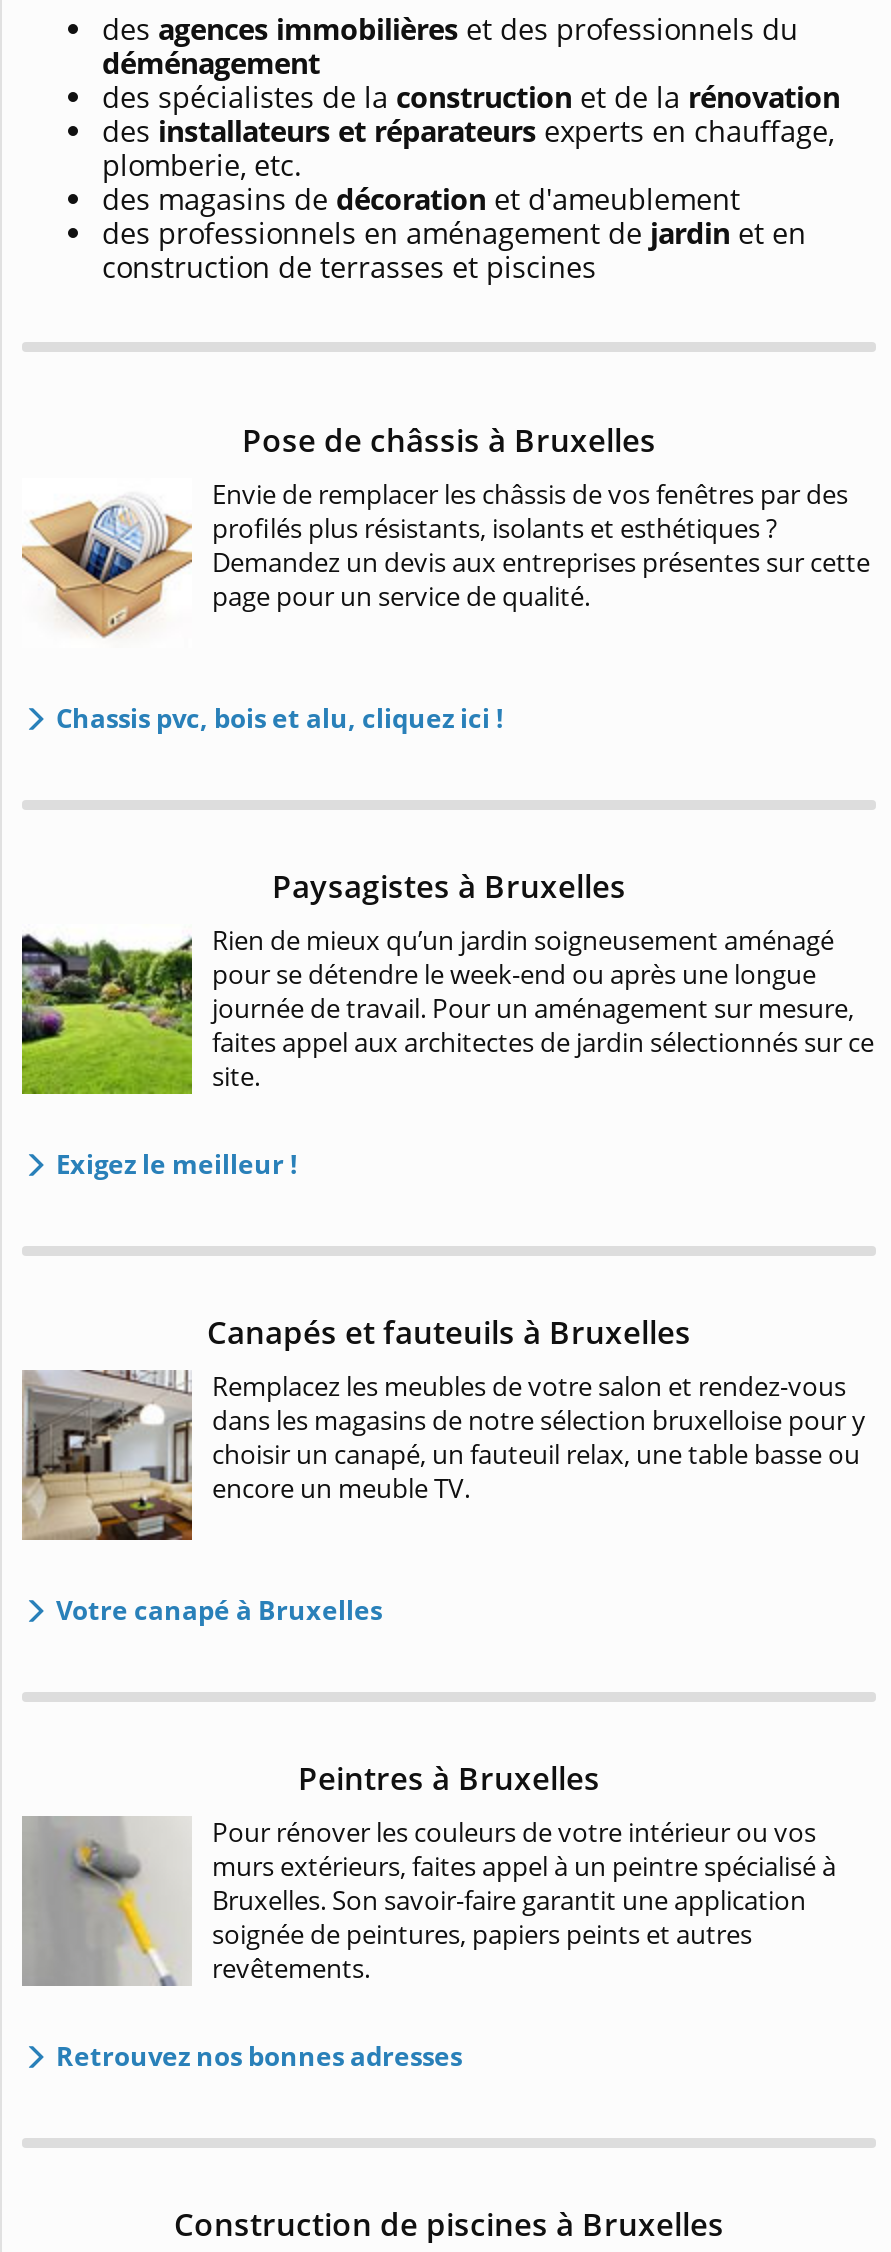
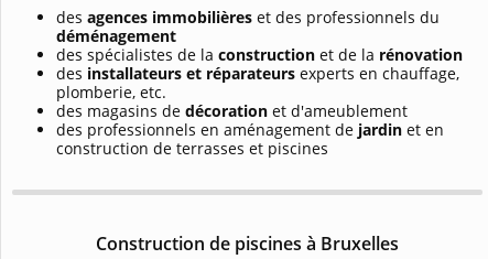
- [image]
- Pose de châssis à Bruxelles
- Envie de remplacer les châssis de vos fenêtres par des
- profilés plus résistants, isolants et esthétiques ?
- Demandez un devis aux entreprises présentes sur cette
- page pour un service de qualité.
- Chassis pvc, bois et alu, cliquez ici !

- [image]
- Paysagistes à Bruxelles
- Rien de mieux qu’un jardin soigneusement aménagé
- pour se détendre le week-end ou après une longue
- journée de travail. Pour un aménagement sur mesure,
- faites appel aux architectes de jardin sélectionnés sur ce
- site.
- Exigez le meilleur !

- [image]
- Canapés et fauteuils à Bruxelles
- Remplacez les meubles de votre salon et rendez-vous
- dans les magasins de notre sélection bruxelloise pour y
- choisir un canapé, un fauteuil relax, une table basse ou
- encore un meuble TV.
- Votre canapé à Bruxelles

- [image]
- Peintres à Bruxelles
- Pour rénover les couleurs de votre intérieur ou vos
- murs extérieurs, faites appel à un peintre spécialisé à
- Bruxelles. Son savoir-faire garantit une application
- soignée de peintures, papiers peints et autres
- revêtements.
- Retrouvez nos bonnes adresses
